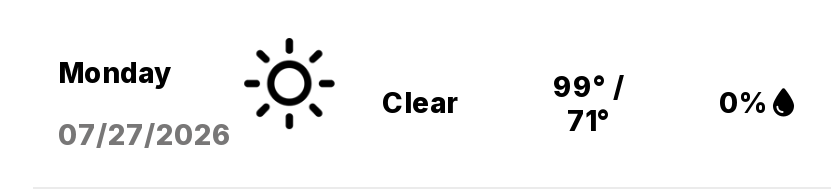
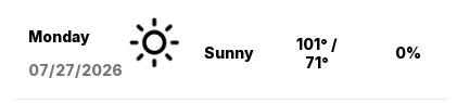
- Clear
- 99° /
+ Sunny
+ 101° /
